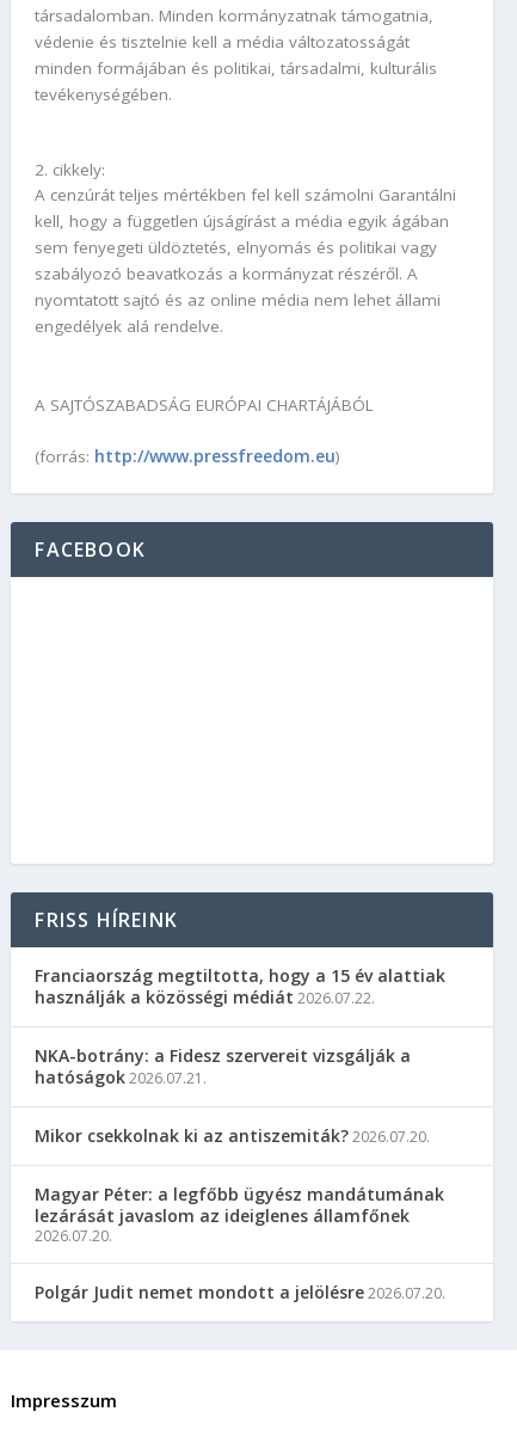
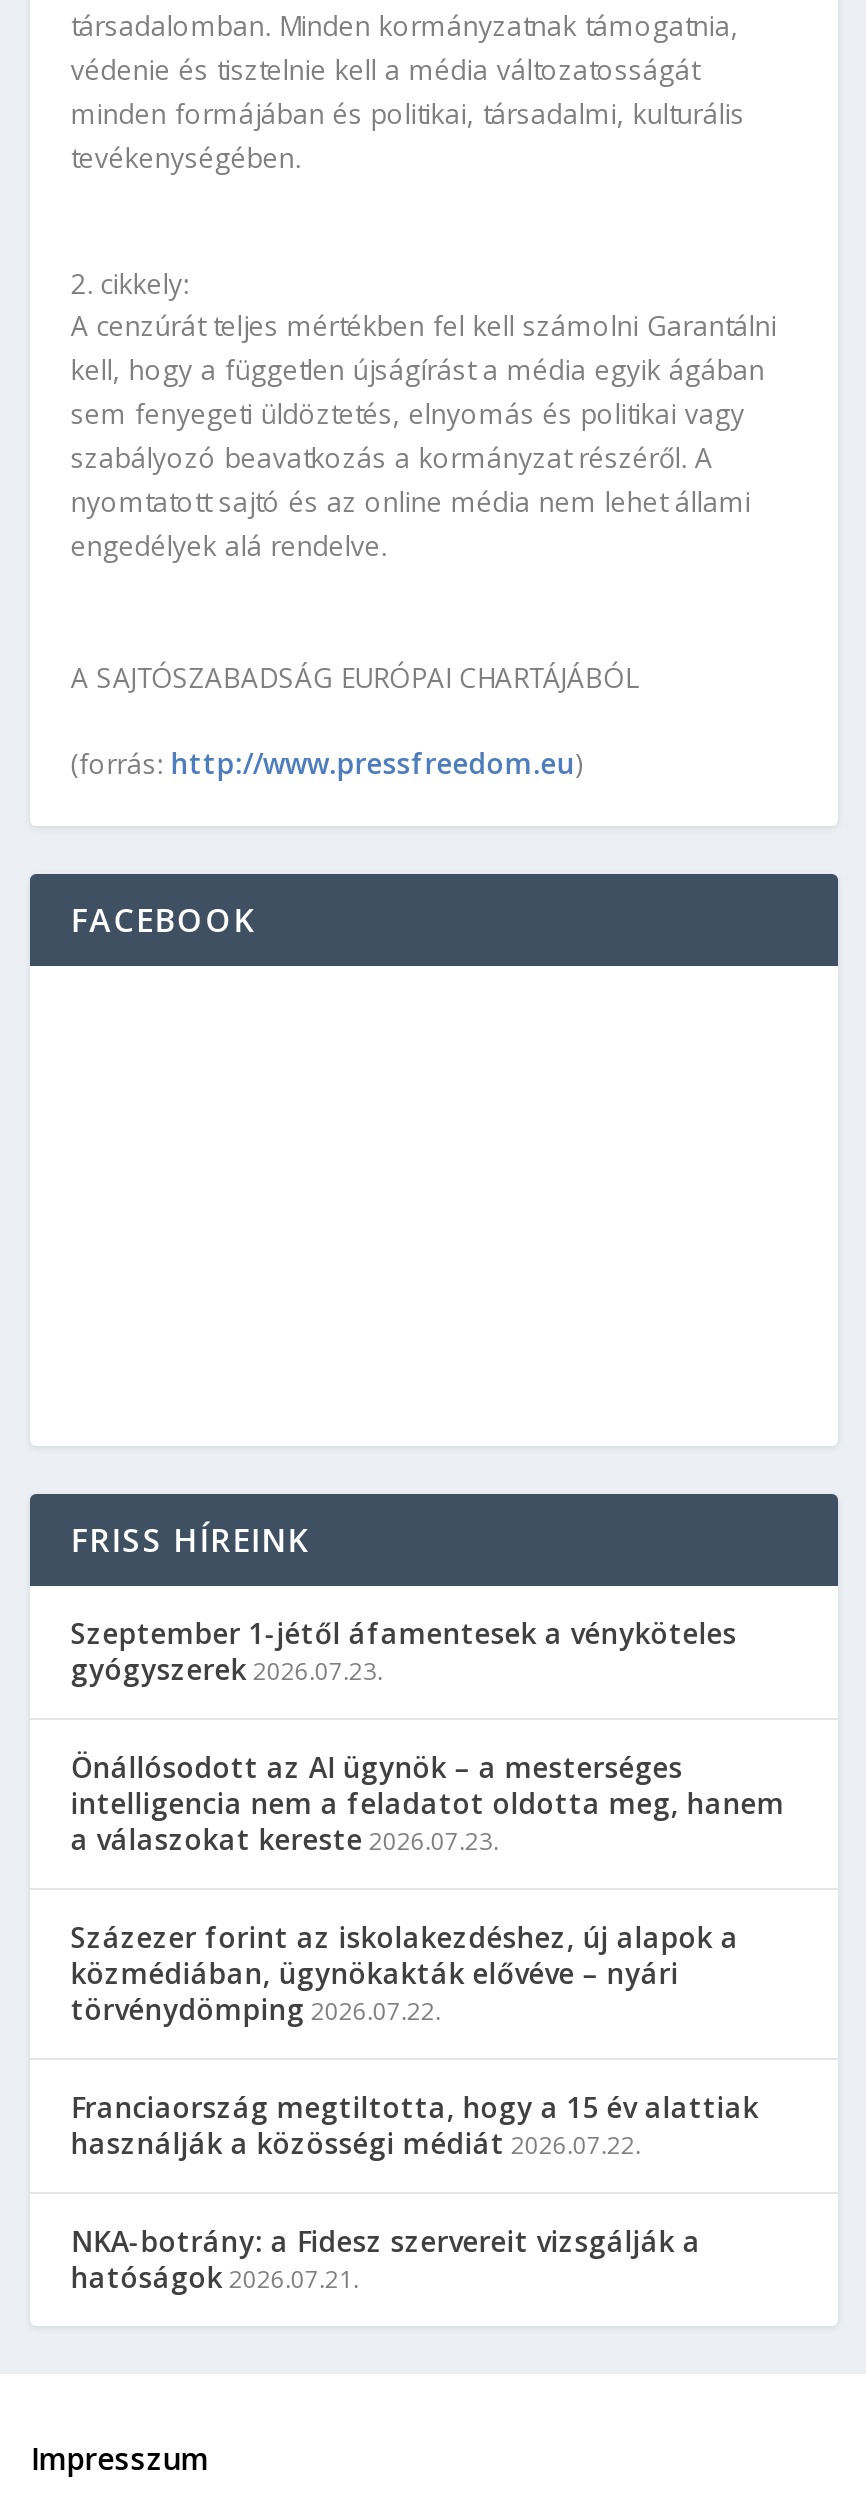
+ Szeptember 1-jétől áfamentesek a vényköteles
+ gyógyszerek 2026.07.23.
+ Önállósodott az AI ügynök – a mesterséges
+ intelligencia nem a feladatot oldotta meg, hanem
+ a válaszokat kereste 2026.07.23.
+ Százezer forint az iskolakezdéshez, új alapok a
+ közmédiában, ügynökakták elővéve – nyári
+ törvénydömping 2026.07.22.

moved down: Franciaország megtiltotta, hogy a 15 év alattiak | használják a közösségi médiát 2026.07.22. | NKA-botrány: a Fidesz szervereit vizsgálják a | hatóságok 2026.07.21.

- Mikor csekkolnak ki az antiszemiták? 2026.07.20.
- Magyar Péter: a legfőbb ügyész mandátumának
- lezárását javaslom az ideiglenes államfőnek
- 2026.07.20.
- Polgár Judit nemet mondott a jelölésre 2026.07.20.
